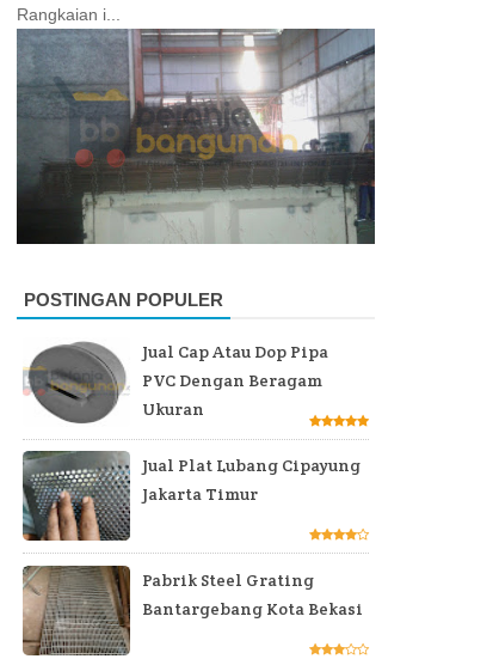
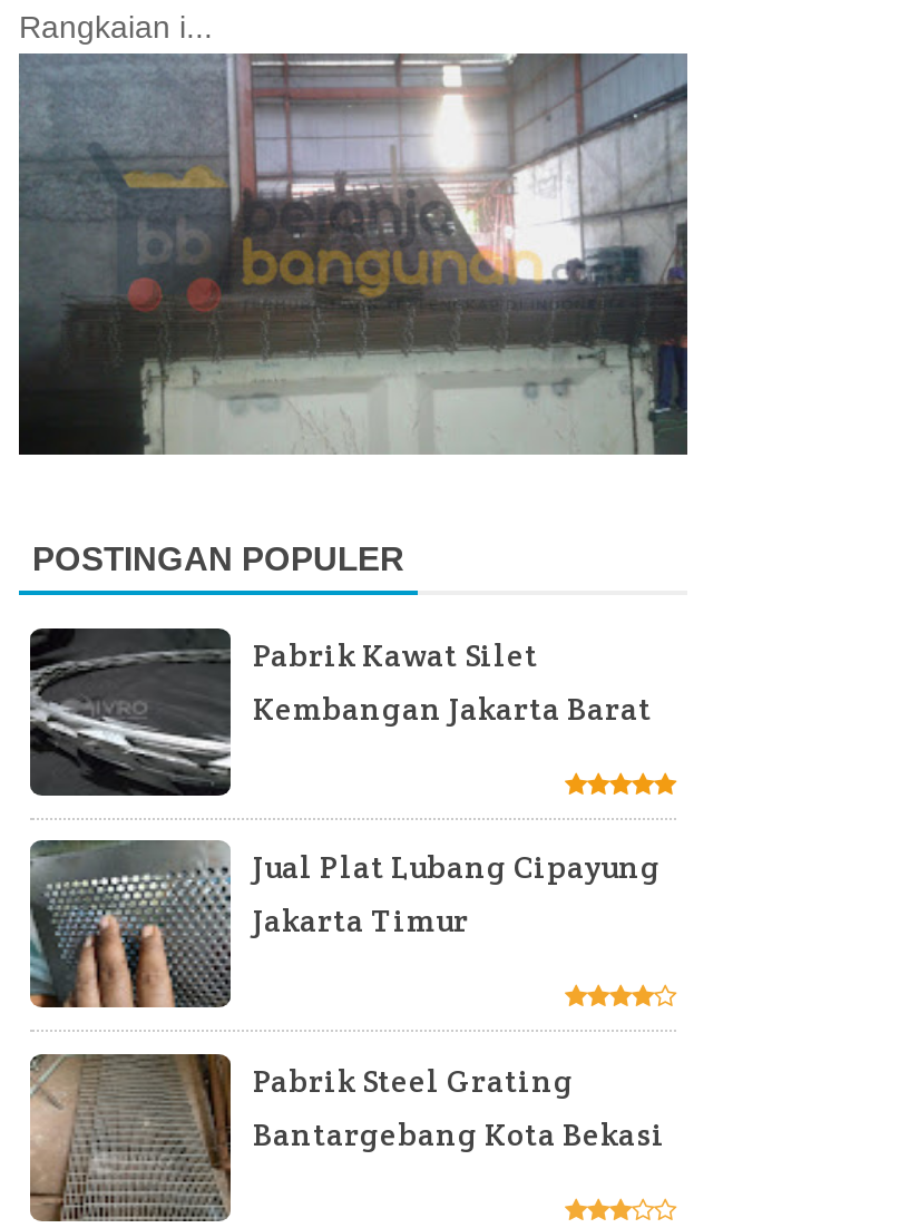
- [image]
- Jual Cap Atau Dop Pipa
- PVC Dengan Beragam
- Ukuran
+ [image]
+ Pabrik Kawat Silet
+ Kembangan Jakarta Barat
